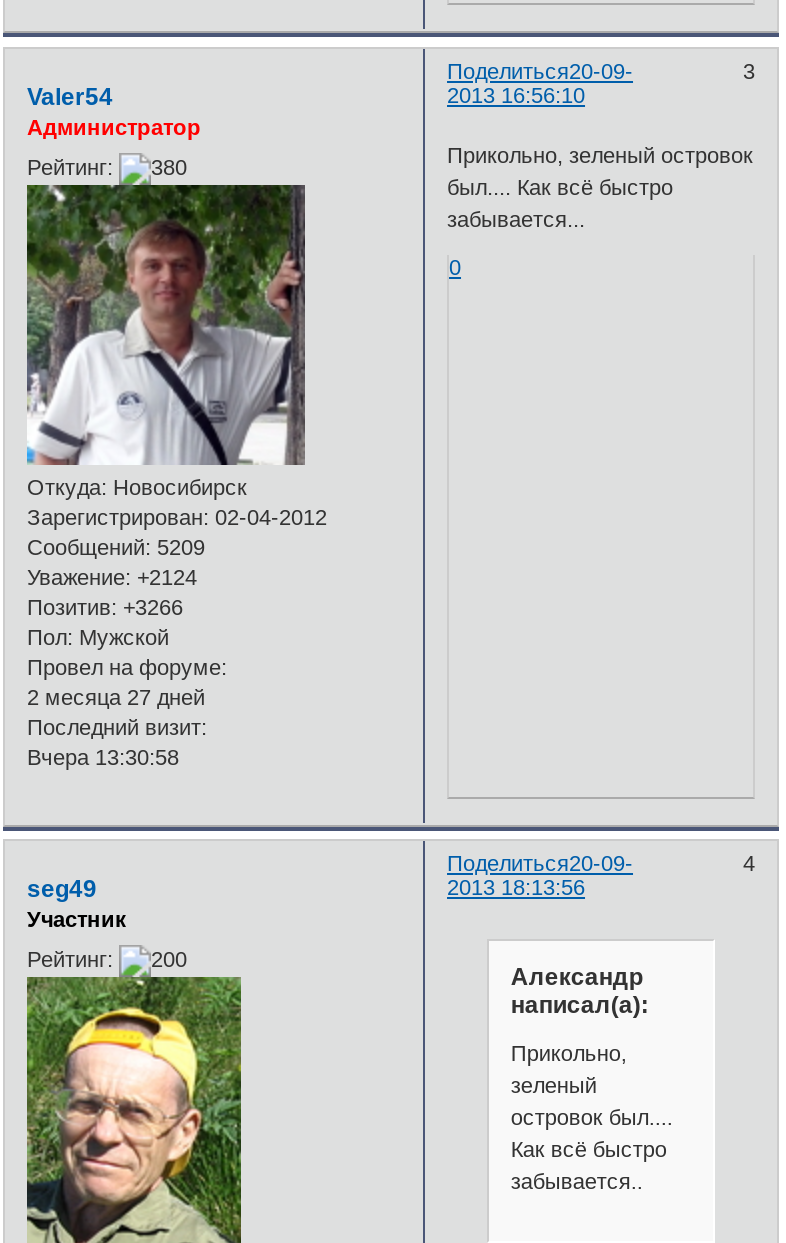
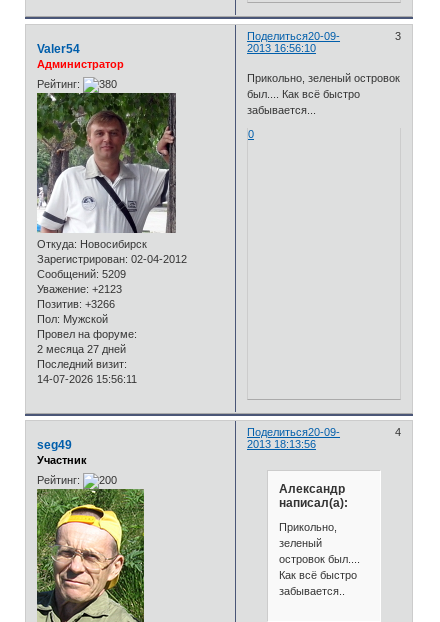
- Уважение: +2124
+ Уважение: +2123

- Вчера 13:30:58
+ 14-07-2026 15:56:11
